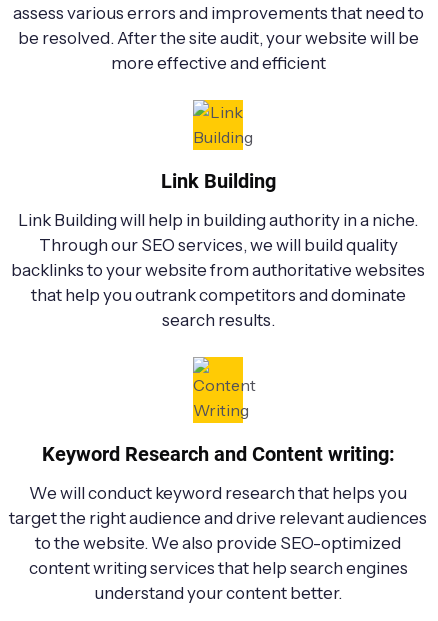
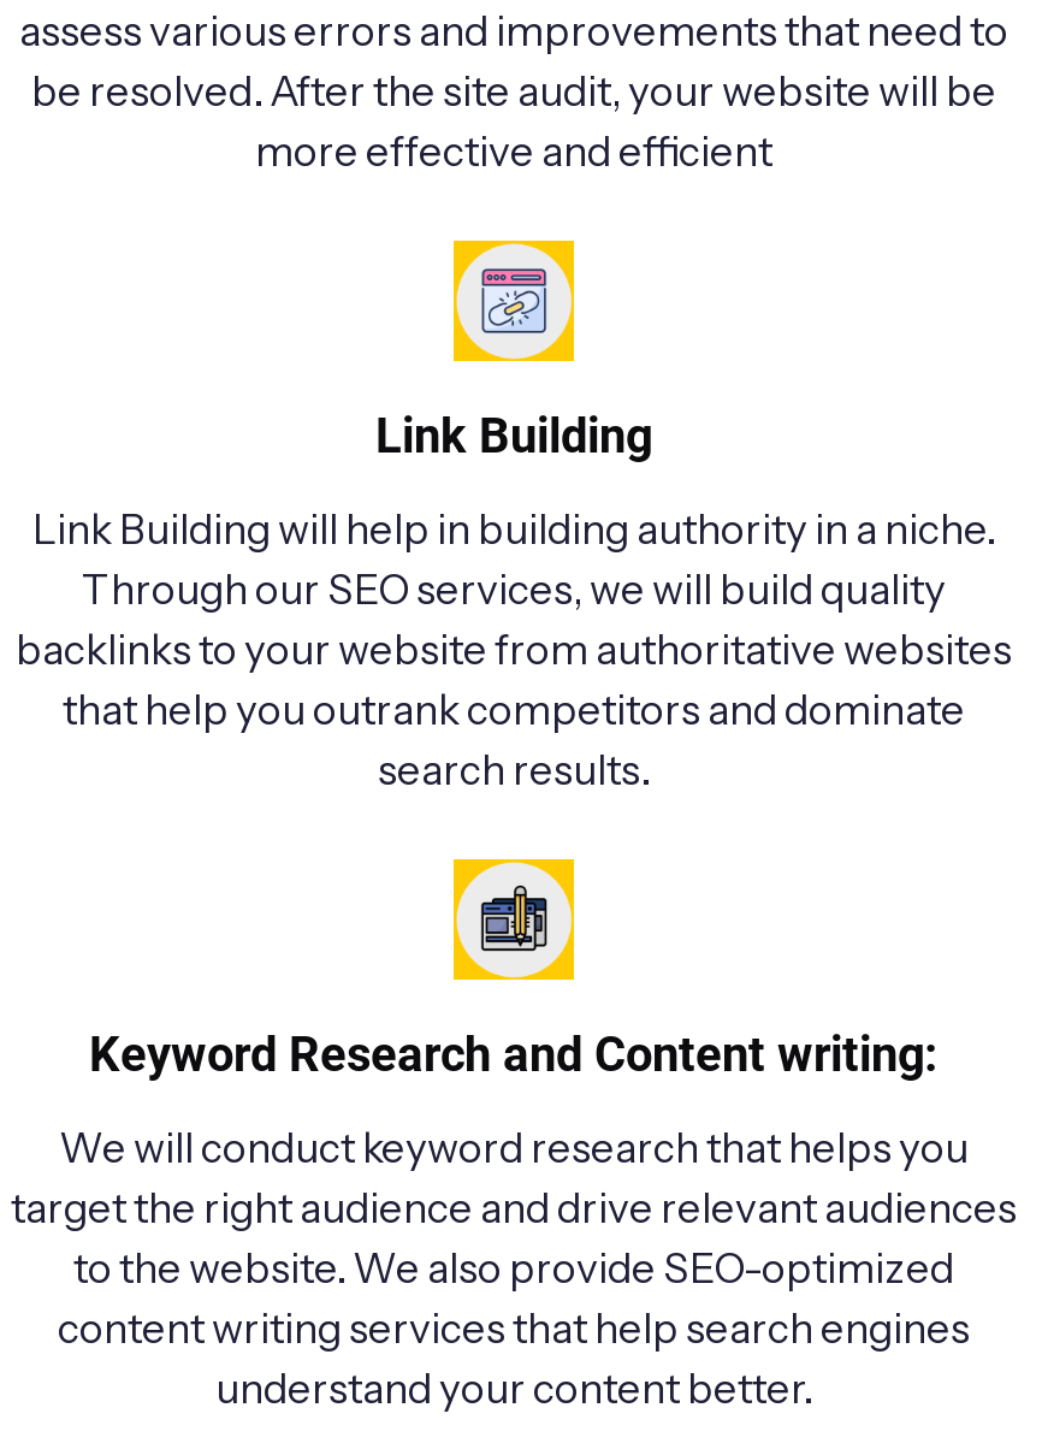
- [image]
+ [image]

- [image]
+ [image]
